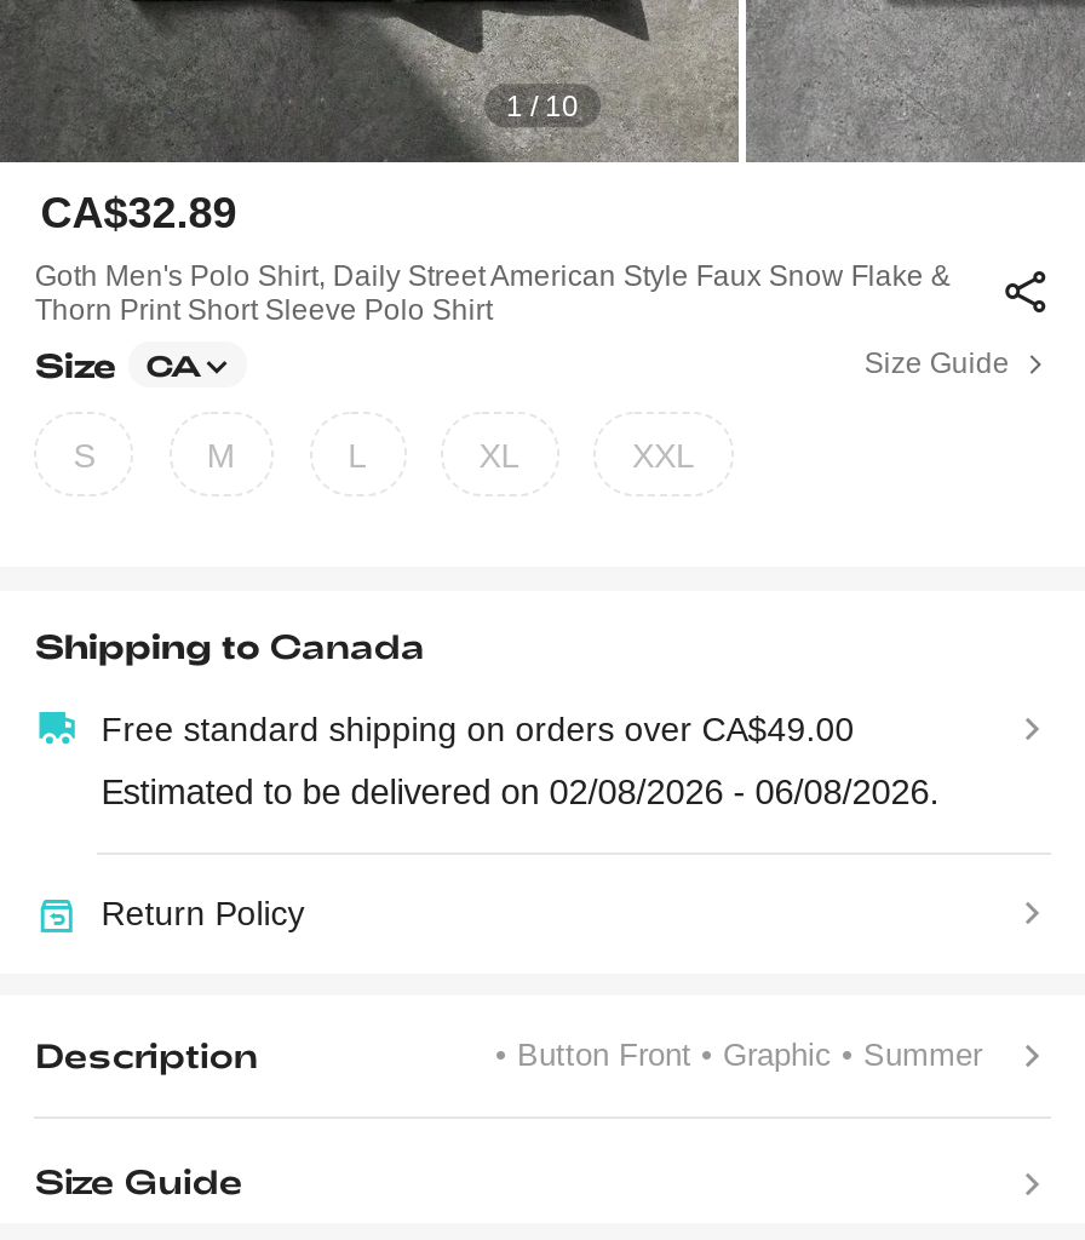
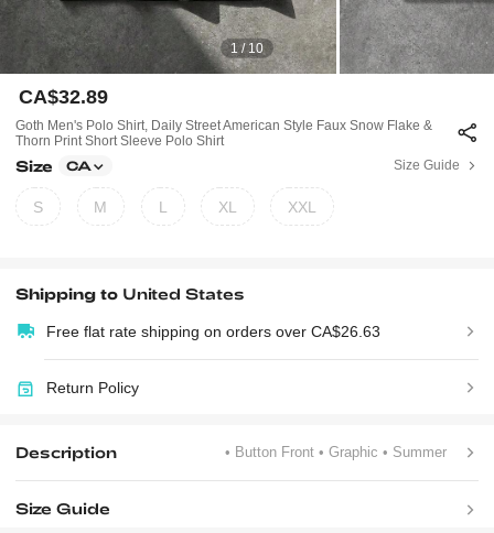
- Shipping to Canada
- Free standard shipping on orders over CA$49.00
- Estimated to be delivered on 02/08/2026 - 06/08/2026.
+ Shipping to United States
+ Free flat rate shipping on orders over CA$26.63
